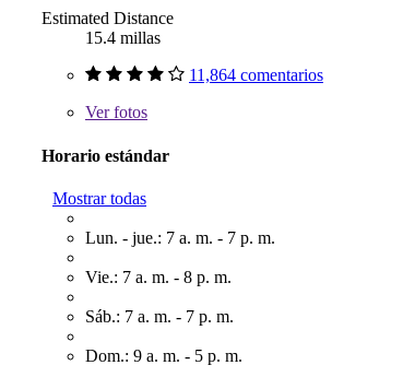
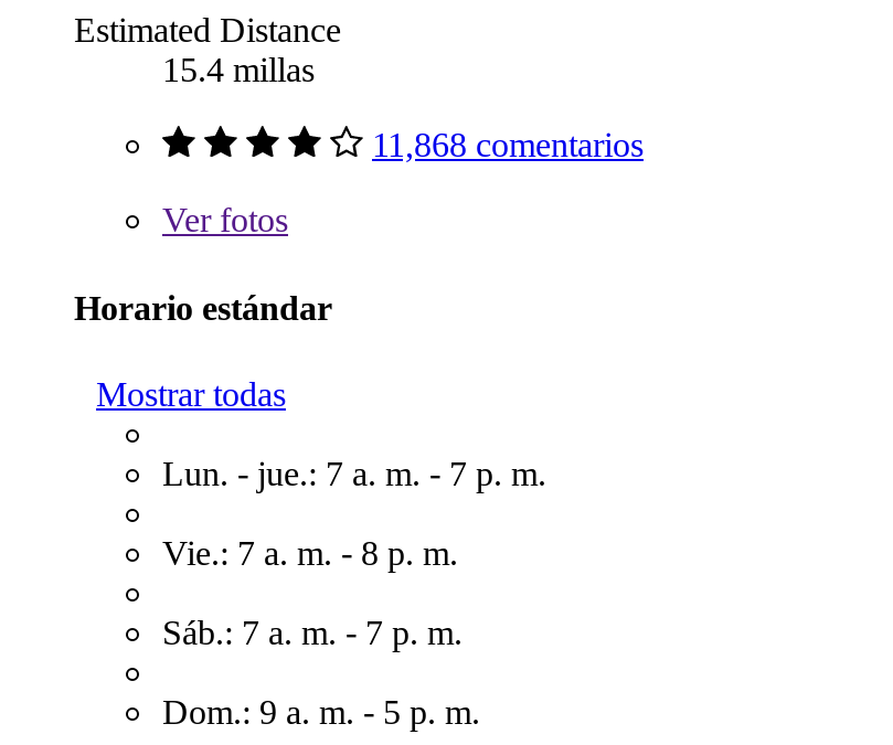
- 11,864 comentarios
+ 11,868 comentarios
